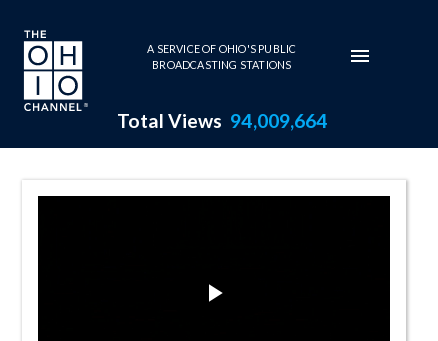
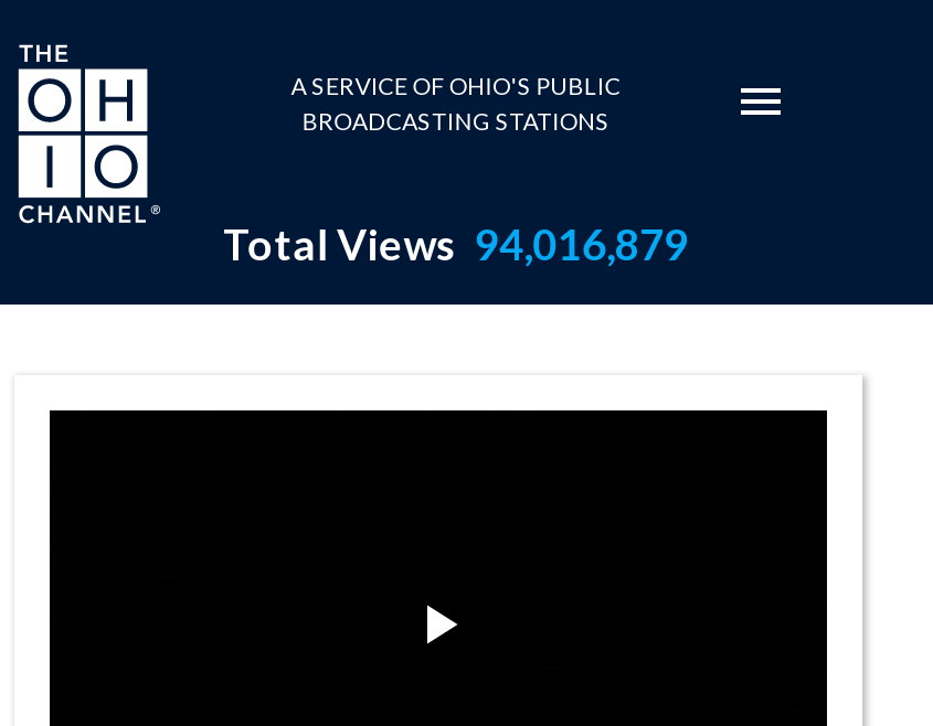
- Total Views 94,009,664
+ Total Views 94,016,879
